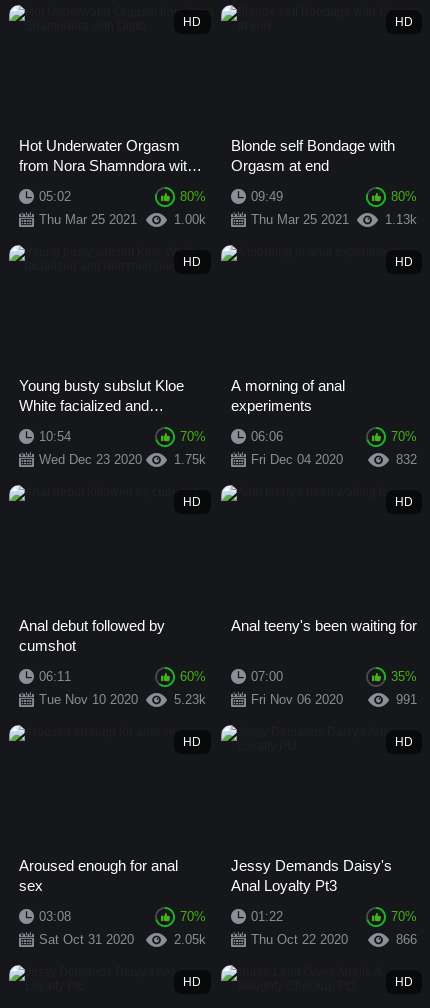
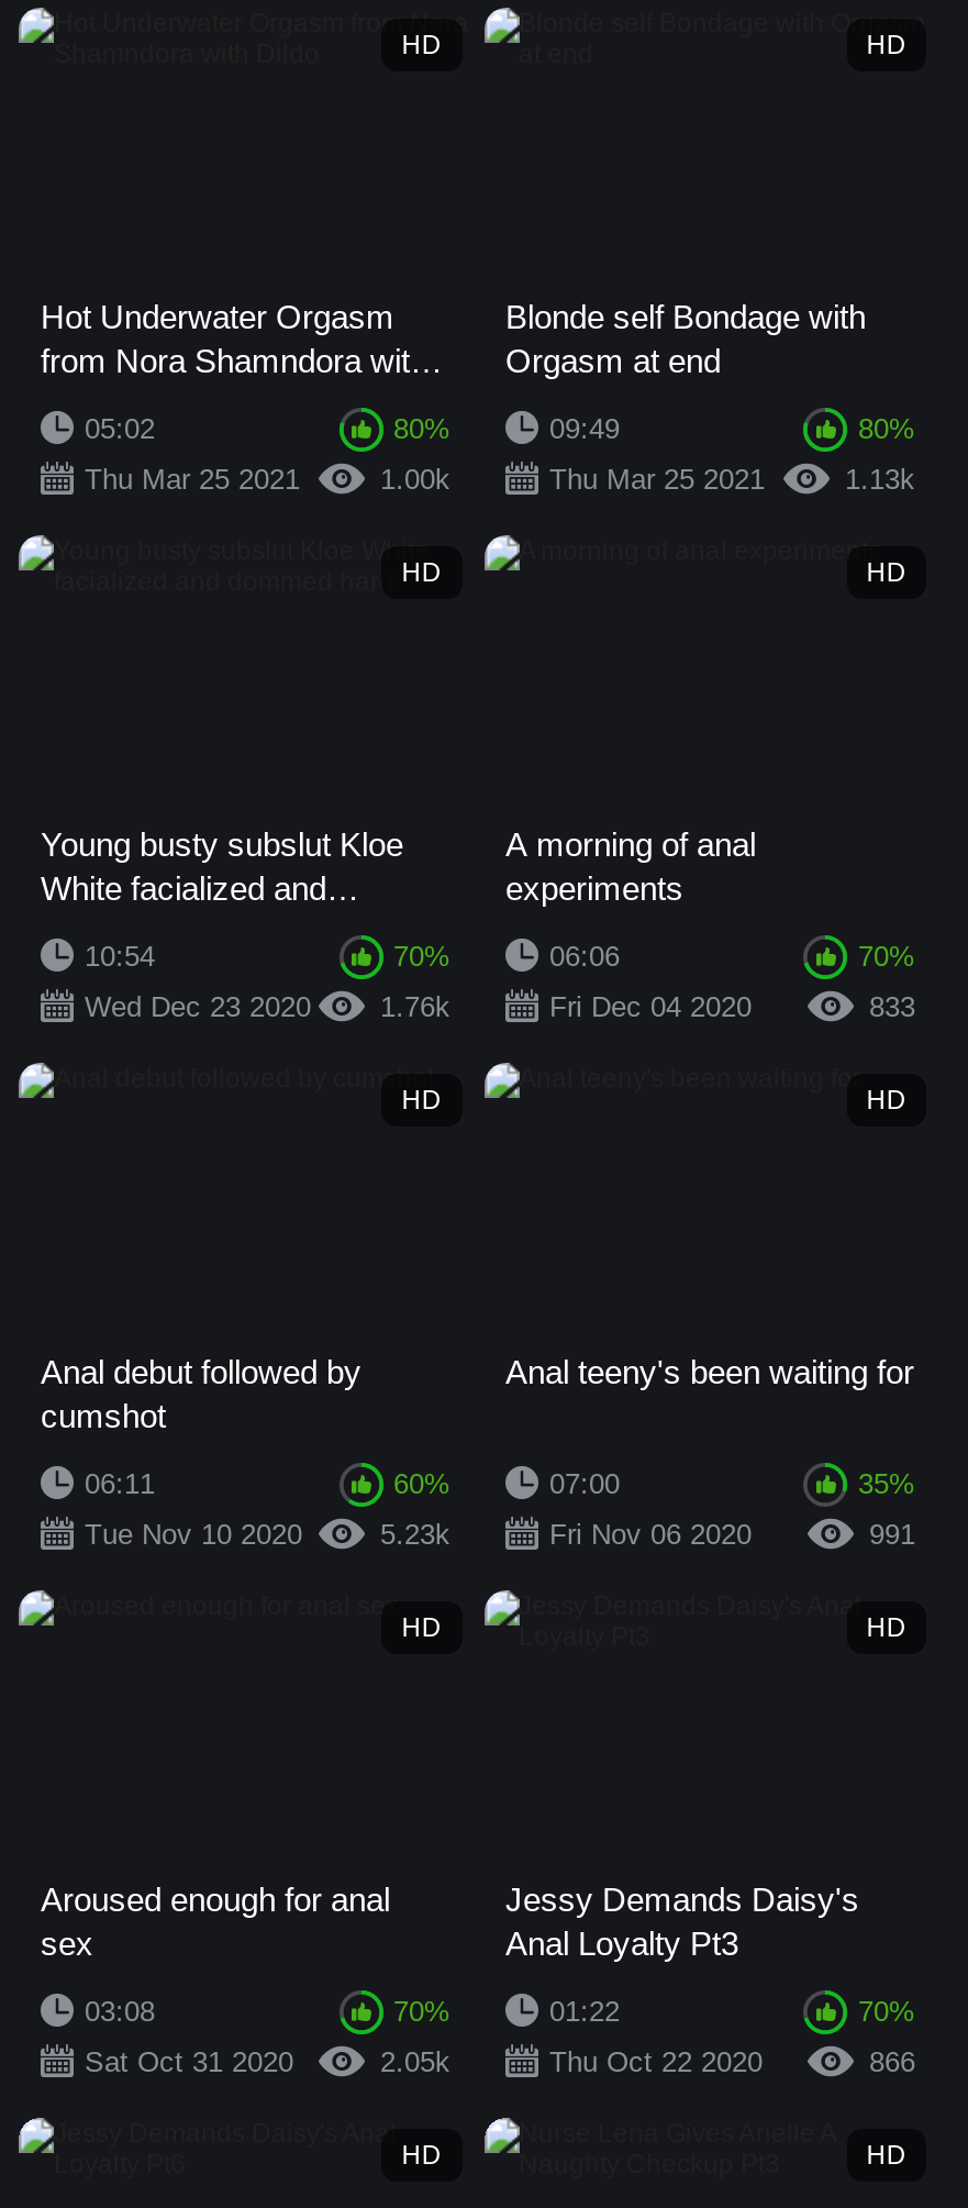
- 1.75k
+ 1.76k

- 832
+ 833
